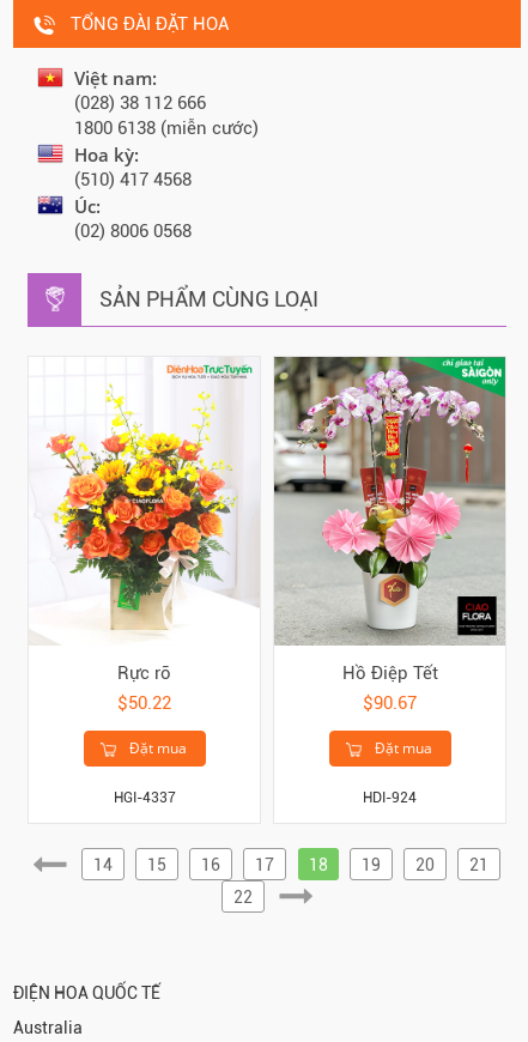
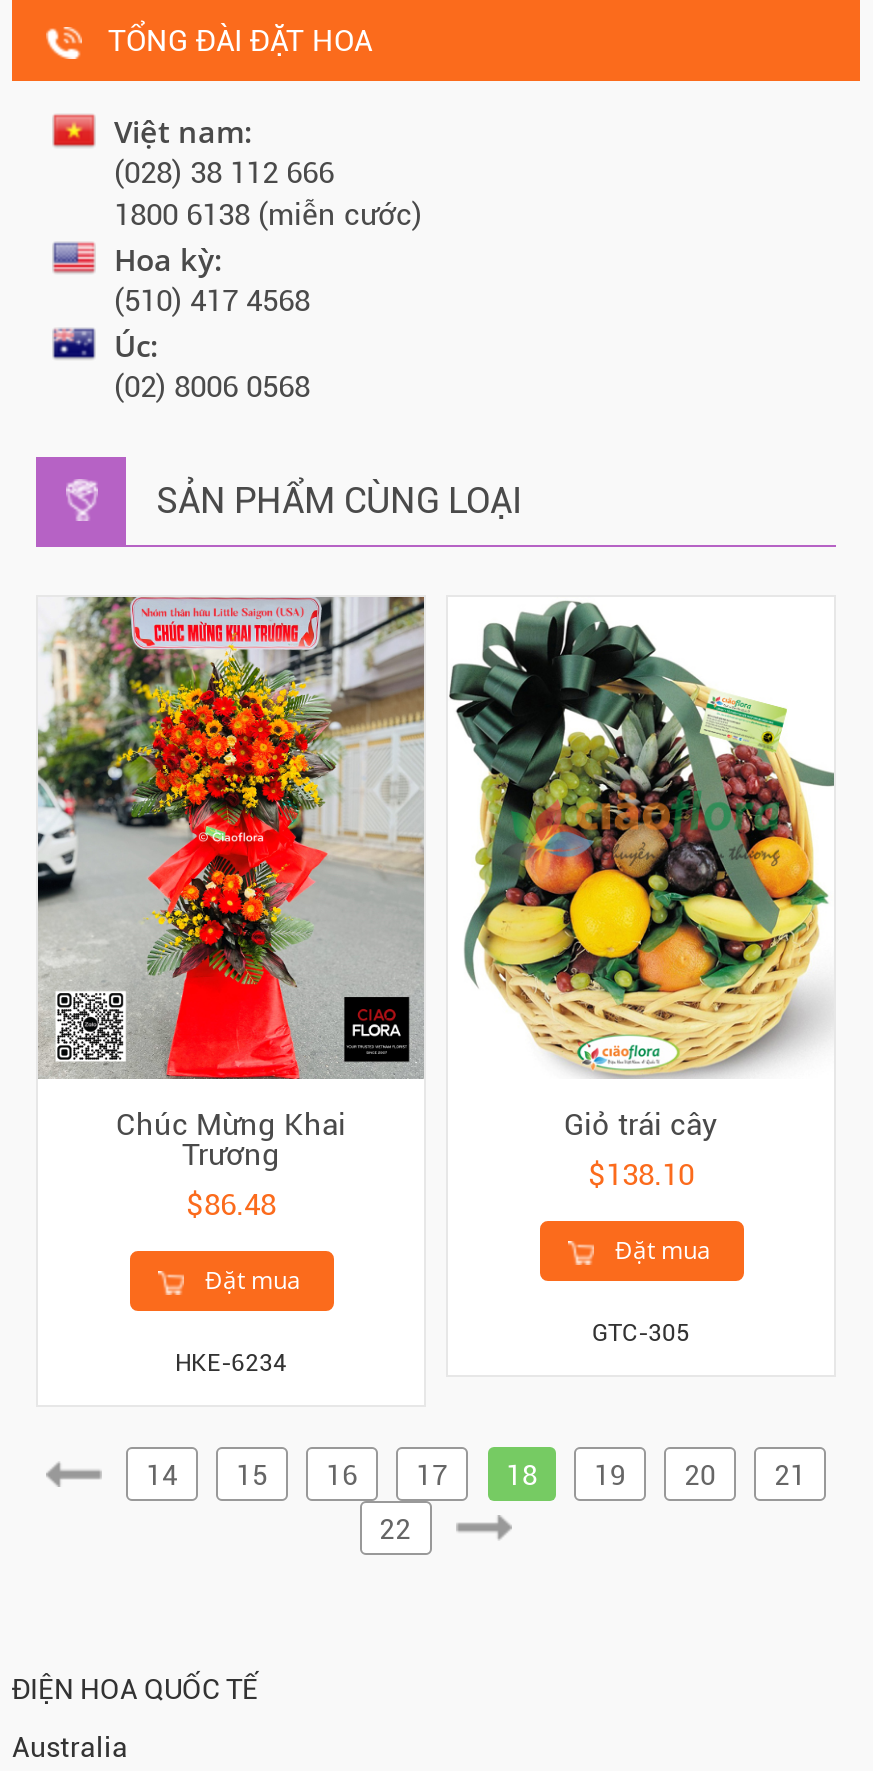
- [image]
- Rực rỡ
- $50.22
+ [image]
+ Chúc Mừng Khai
+ Trương
+ $86.48

- [image]
- Hồ Điệp Tết
- $90.67
+ [image]
+ Giỏ trái cây
+ $138.10

- HGI-4337
+ HKE-6234

- HDI-924
+ GTC-305
